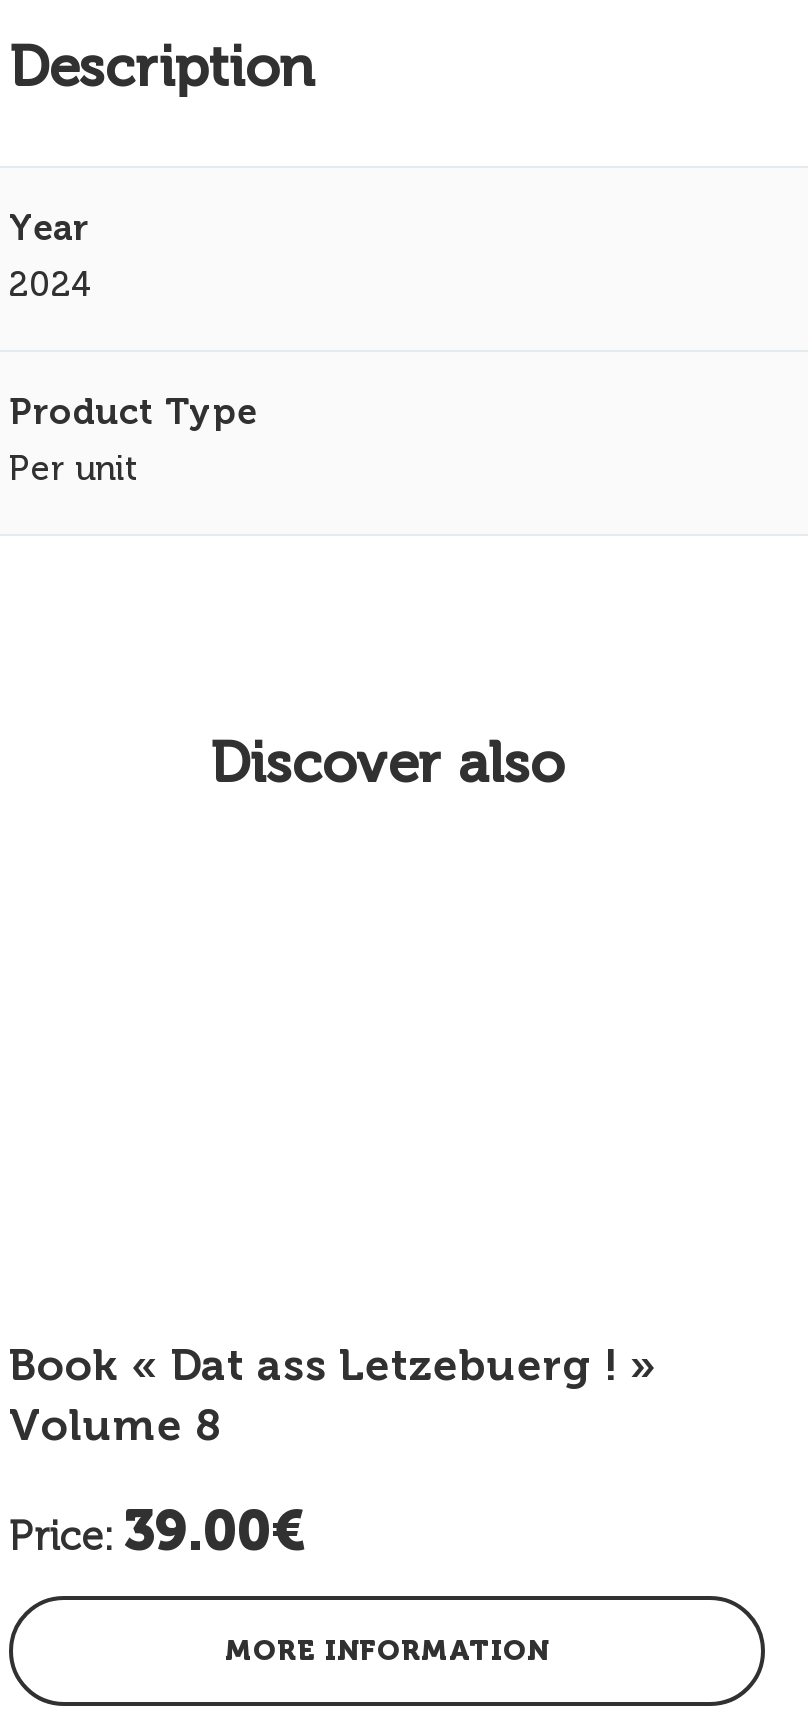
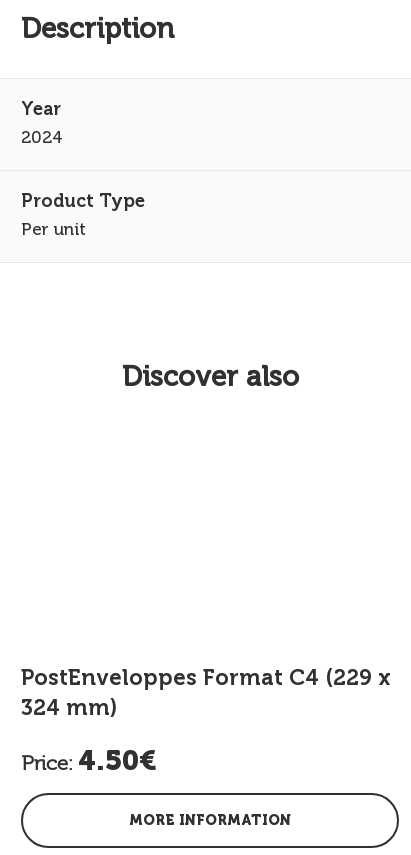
- Book « Dat ass Letzebuerg ! »
- Volume 8
+ PostEnveloppes Format C4 (229 x
+ 324 mm)

- Price: 39.00€
+ Price: 4.50€
